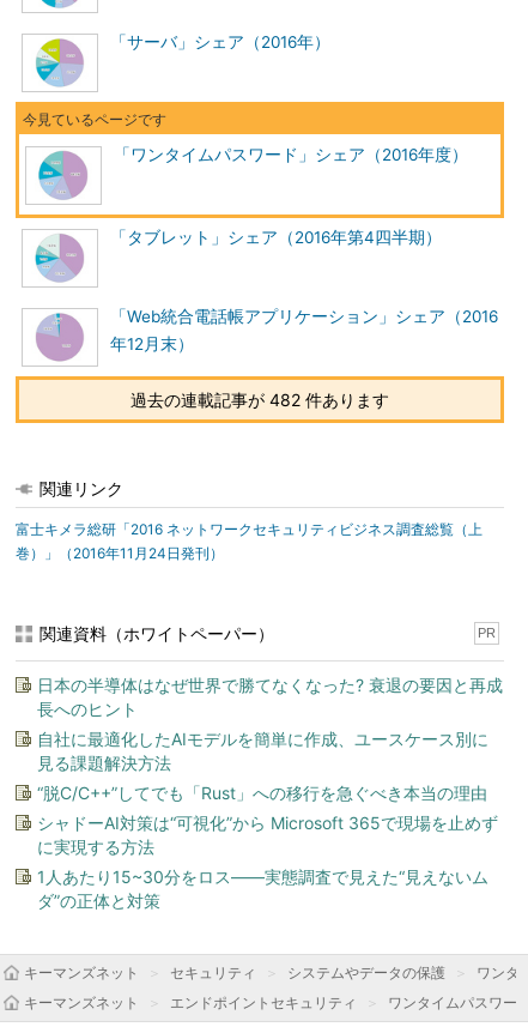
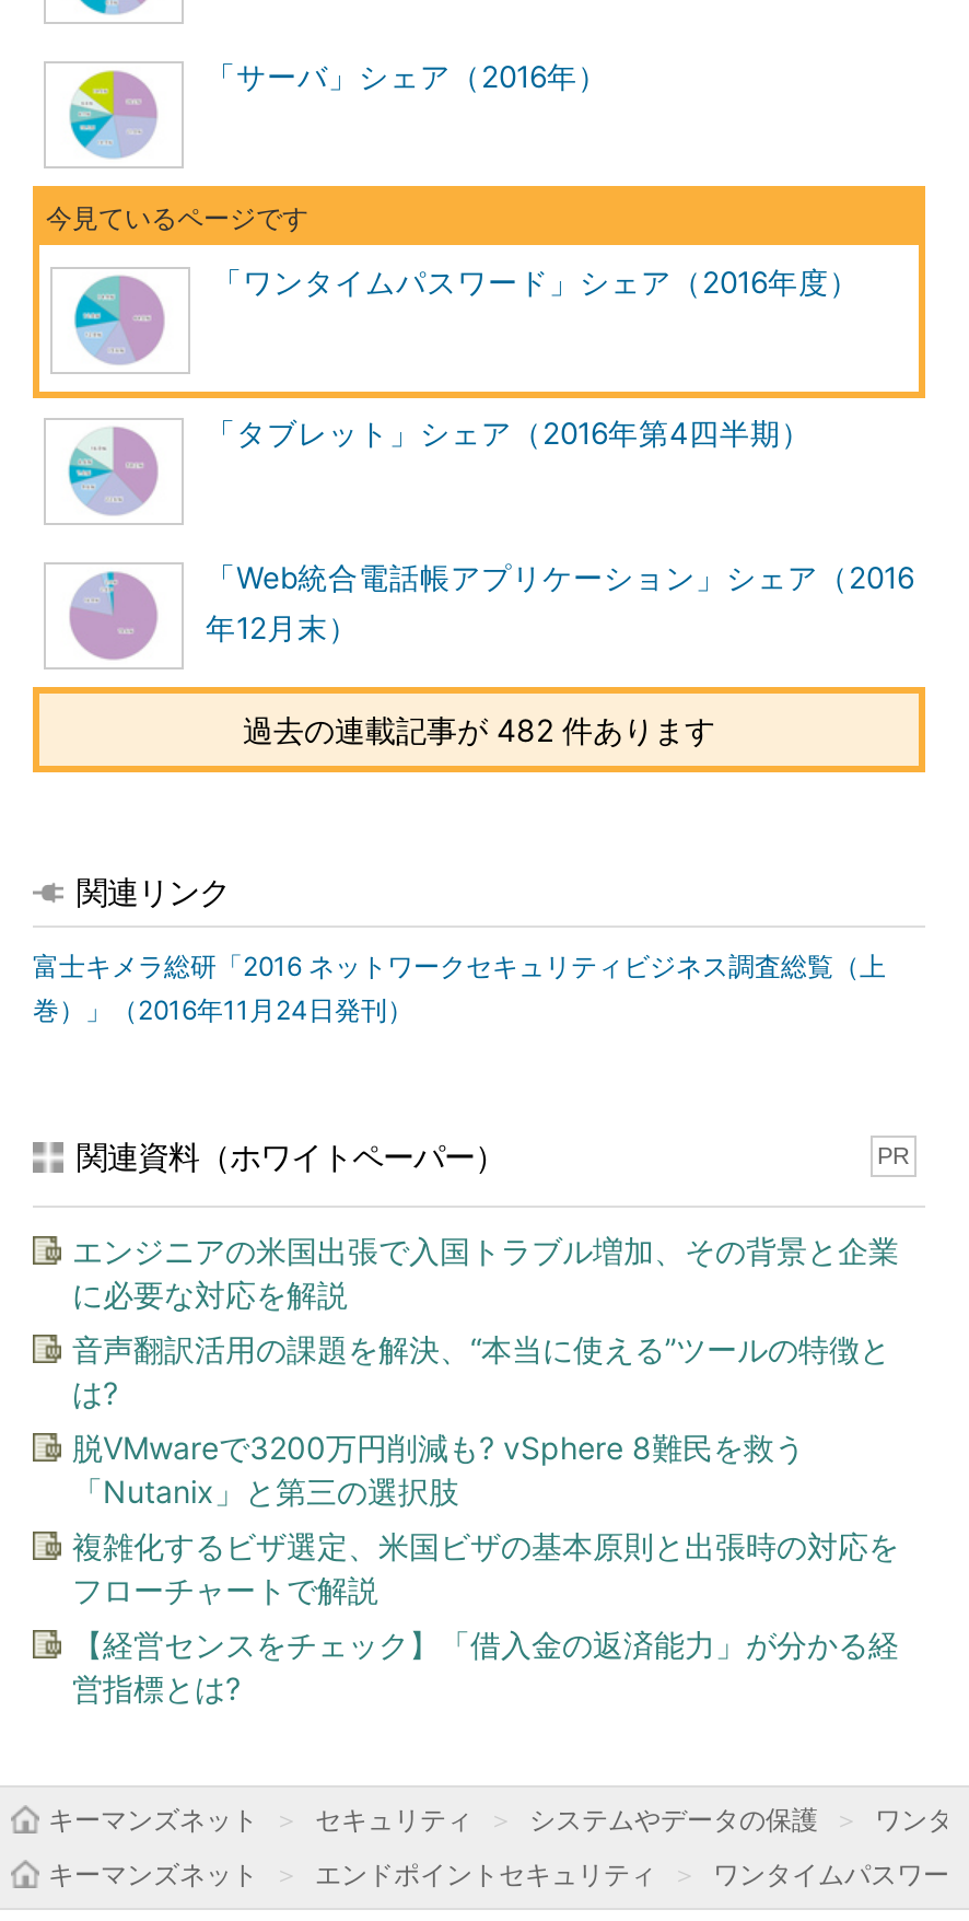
- 日本の半導体はなぜ世界で勝てなくなった? 衰退の要因と再成
- 長へのヒント
+ エンジニアの米国出張で入国トラブル増加、その背景と企業
+ に必要な対応を解説

- 自社に最適化したAIモデルを簡単に作成、ユースケース別に
- 見る課題解決方法
+ 音声翻訳活用の課題を解決、“本当に使える”ツールの特徴と
+ は?

- “脱C/C++”してでも「Rust」への移行を急ぐべき本当の理由
+ 脱VMwareで3200万円削減も? vSphere 8難民を救う
+ 「Nutanix」と第三の選択肢

- シャドーAI対策は“可視化”から Microsoft 365で現場を止めず
- に実現する方法
+ 複雑化するビザ選定、米国ビザの基本原則と出張時の対応を
+ フローチャートで解説

- 1人あたり15~30分をロス――実態調査で見えた“見えないム
- ダ”の正体と対策
+ 【経営センスをチェック】「借入金の返済能力」が分かる経
+ 営指標とは?
